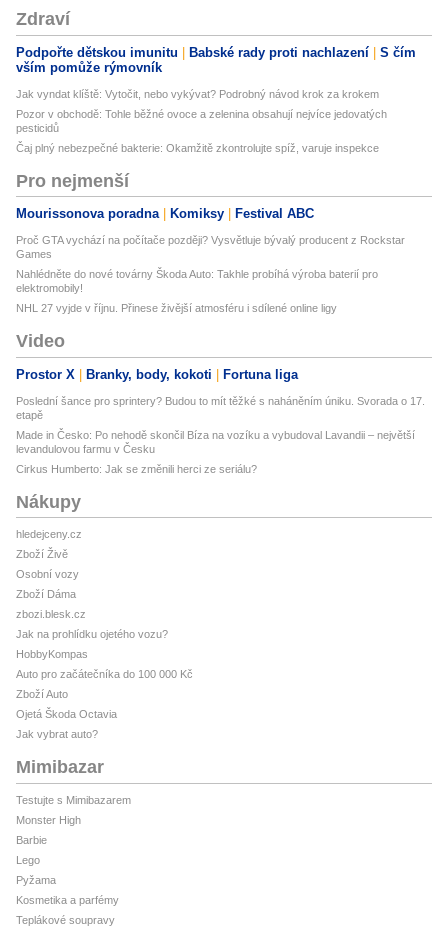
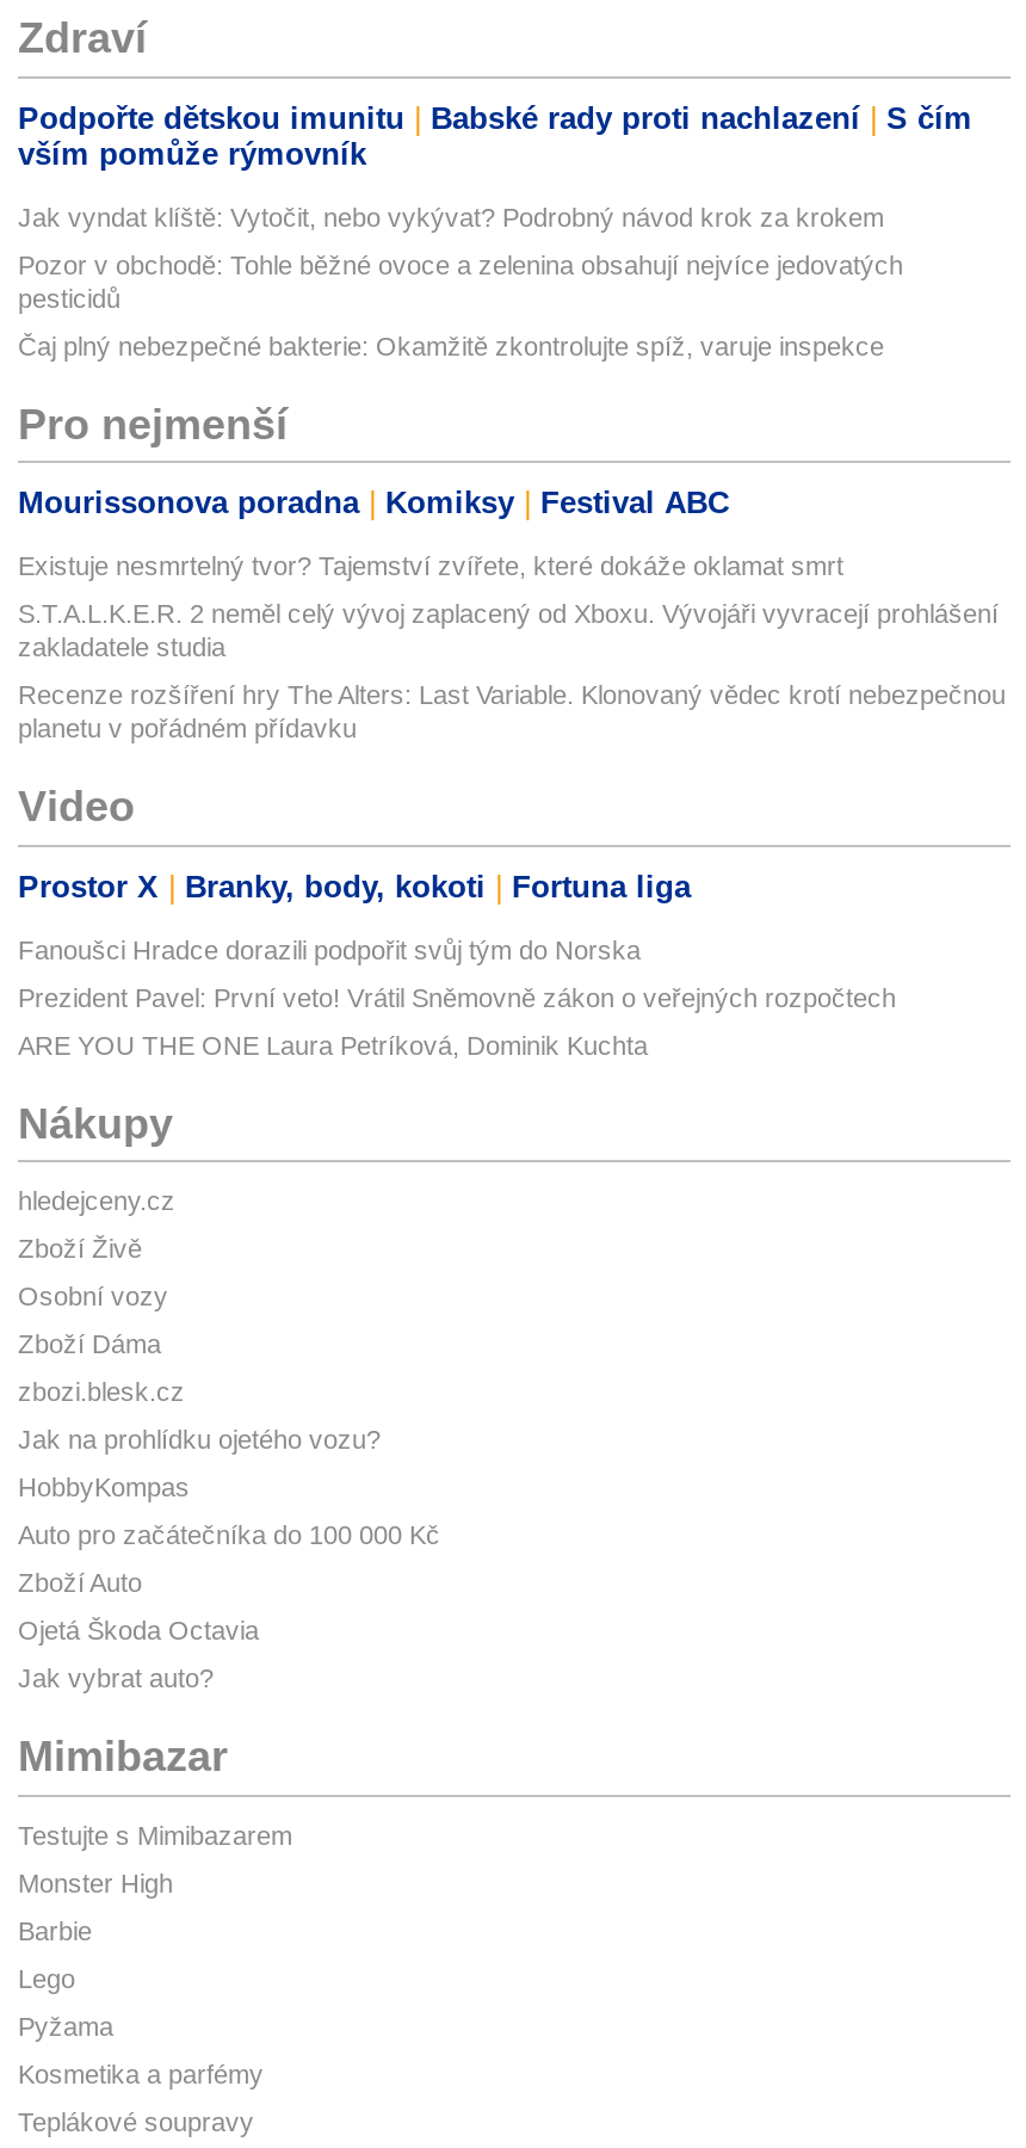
- Proč GTA vychází na počítače později? Vysvětluje bývalý producent z Rockstar
- Games
+ Existuje nesmrtelný tvor? Tajemství zvířete, které dokáže oklamat smrt

- Nahlédněte do nové továrny Škoda Auto: Takhle probíhá výroba baterií pro
- elektromobily!
+ S.T.A.L.K.E.R. 2 neměl celý vývoj zaplacený od Xboxu. Vývojáři vyvracejí prohlášení
+ zakladatele studia

- NHL 27 vyjde v říjnu. Přinese živější atmosféru i sdílené online ligy
+ Recenze rozšíření hry The Alters: Last Variable. Klonovaný vědec krotí nebezpečnou
+ planetu v pořádném přídavku

- Poslední šance pro sprintery? Budou to mít těžké s naháněním úniku. Svorada o 17.
- etapě
+ Fanoušci Hradce dorazili podpořit svůj tým do Norska

- Made in Česko: Po nehodě skončil Bíza na vozíku a vybudoval Lavandii – největší
- levandulovou farmu v Česku
+ Prezident Pavel: První veto! Vrátil Sněmovně zákon o veřejných rozpočtech

- Cirkus Humberto: Jak se změnili herci ze seriálu?
+ ARE YOU THE ONE Laura Petríková, Dominik Kuchta
